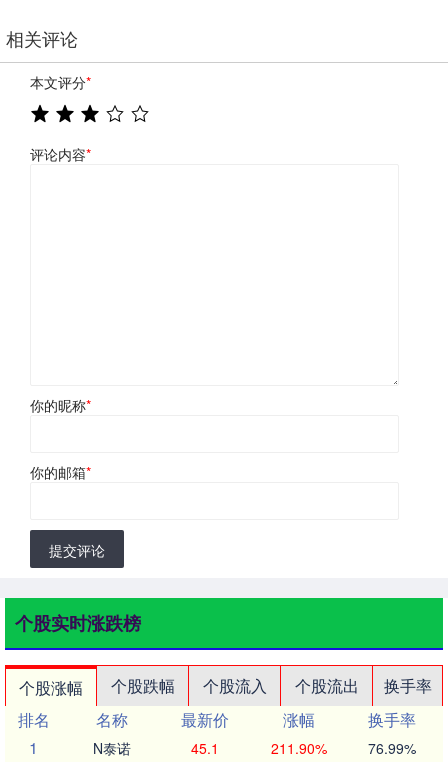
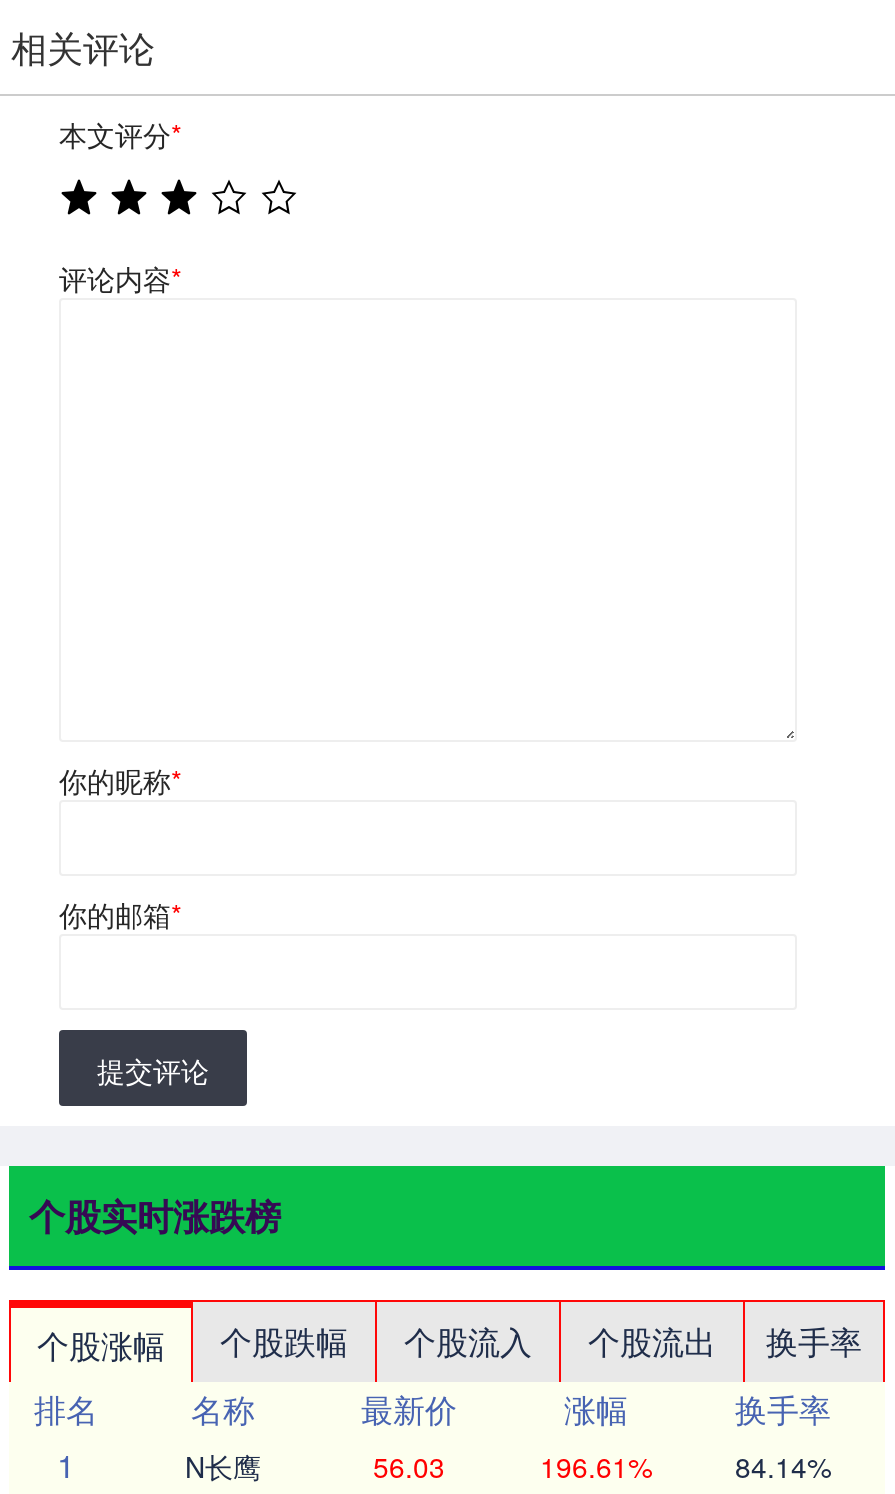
- N泰诺
+ N长鹰

- 45.1
+ 56.03

- 211.90%
+ 196.61%

- 76.99%
+ 84.14%
